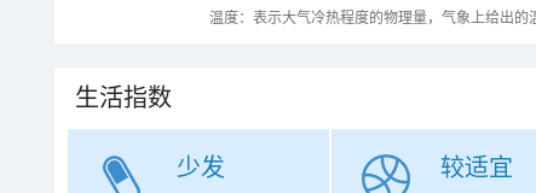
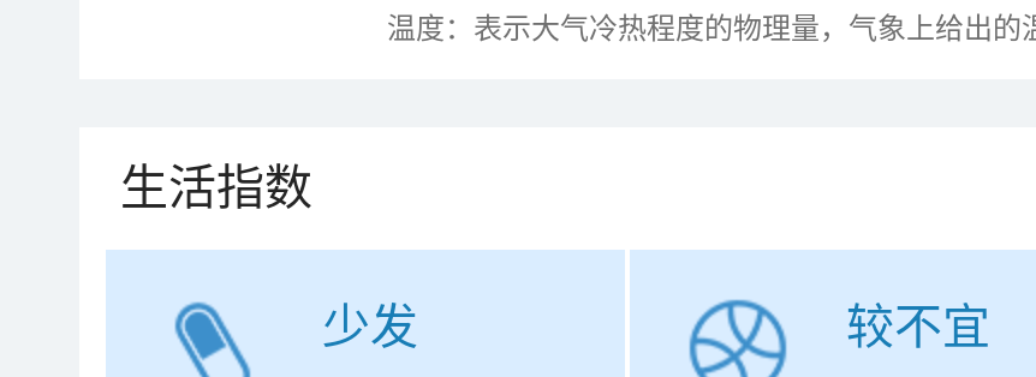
- 较适宜
+ 较不宜
